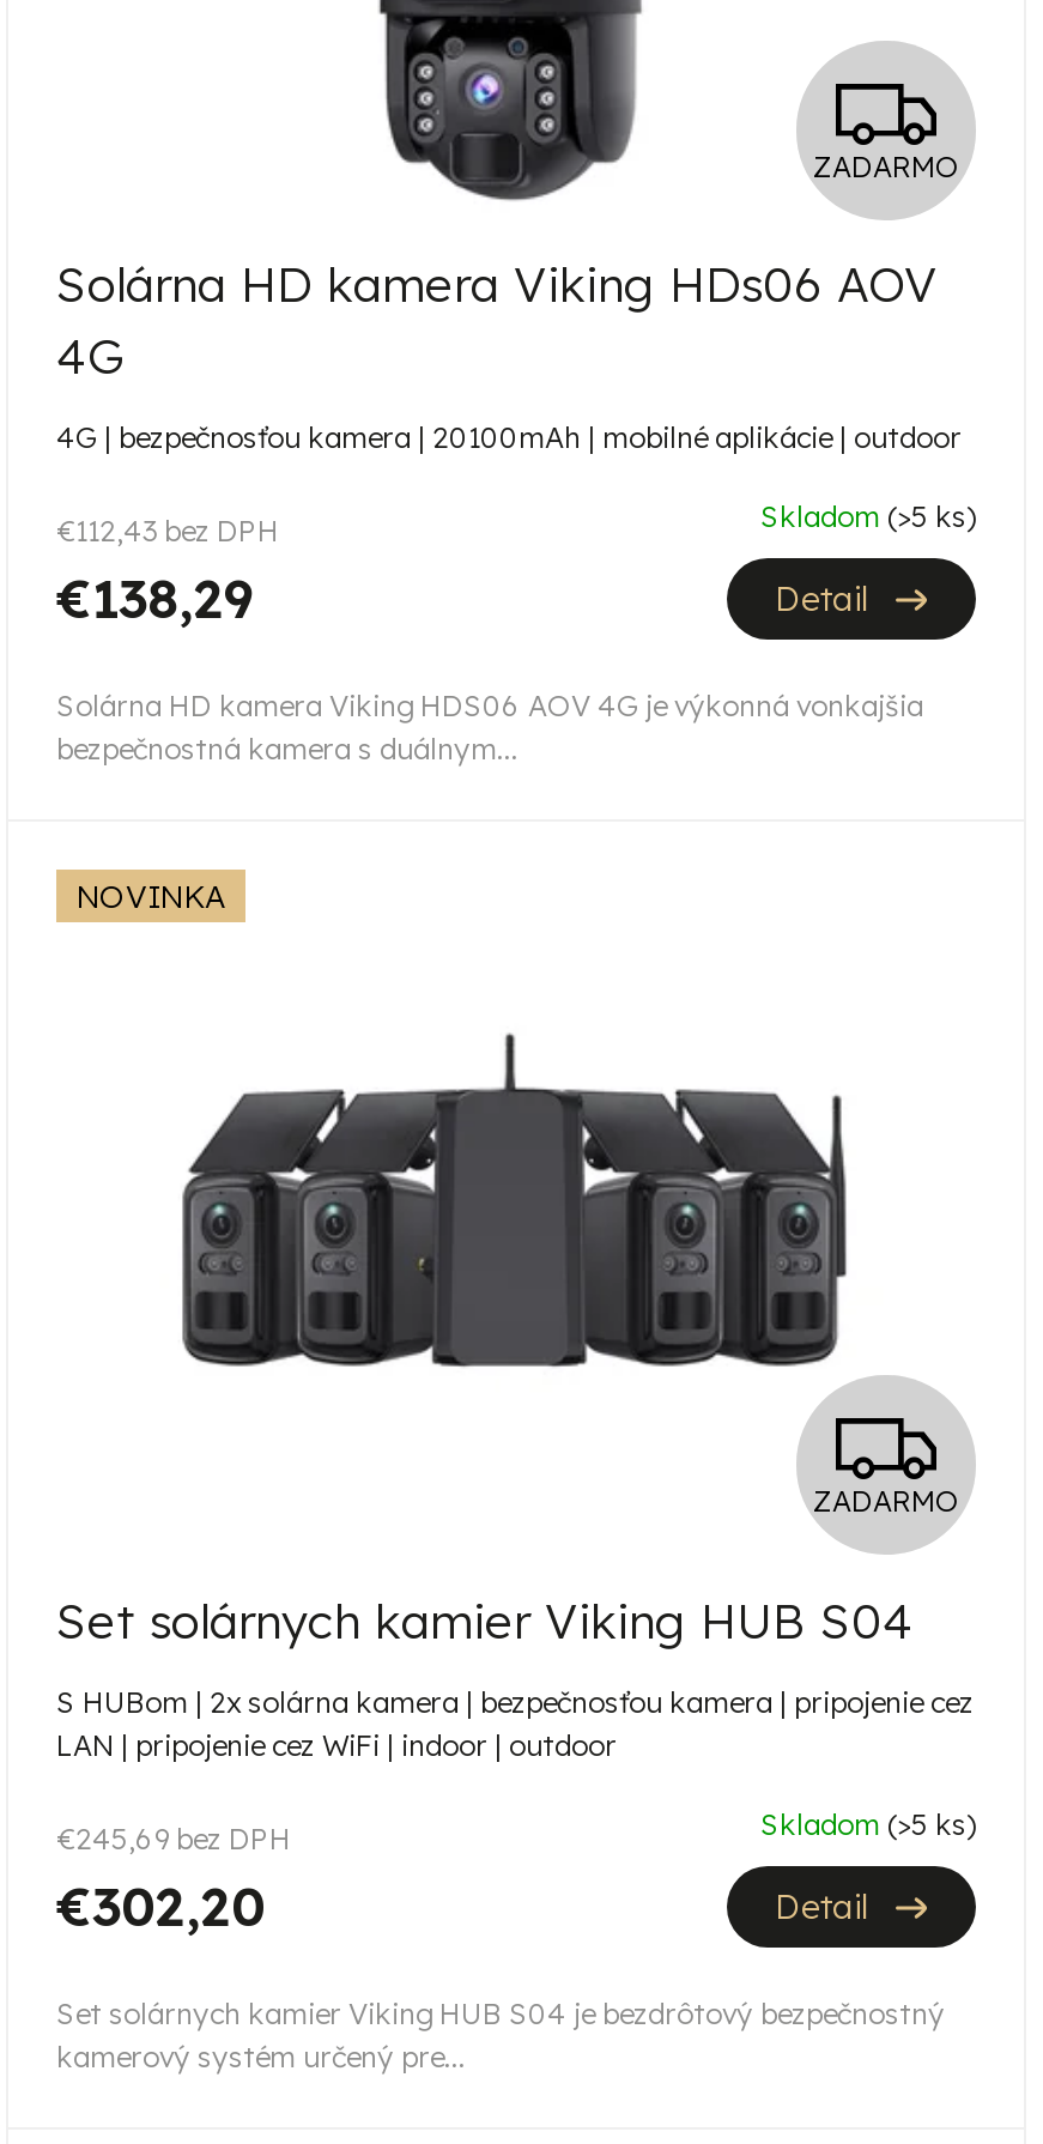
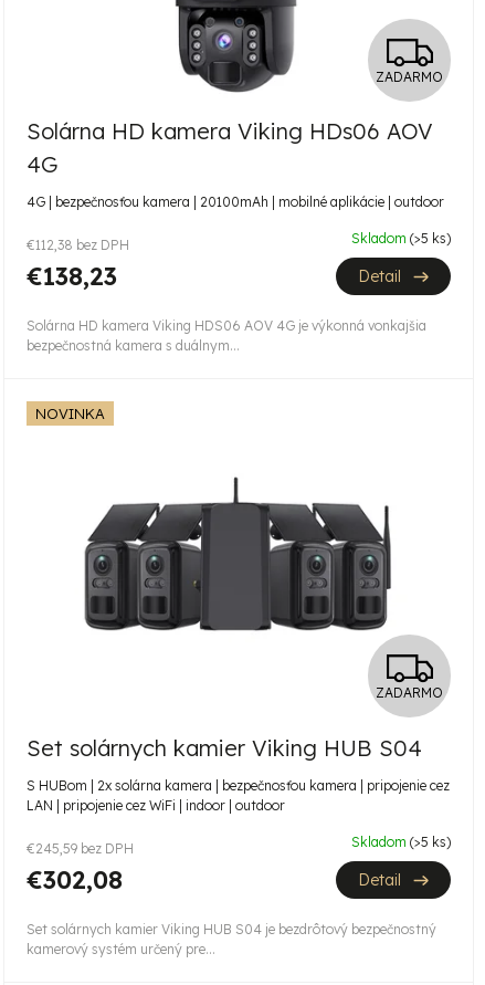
- €112,43 bez DPH
+ €112,38 bez DPH

- €138,29
+ €138,23

- €245,69 bez DPH
+ €245,59 bez DPH

- €302,20
+ €302,08
